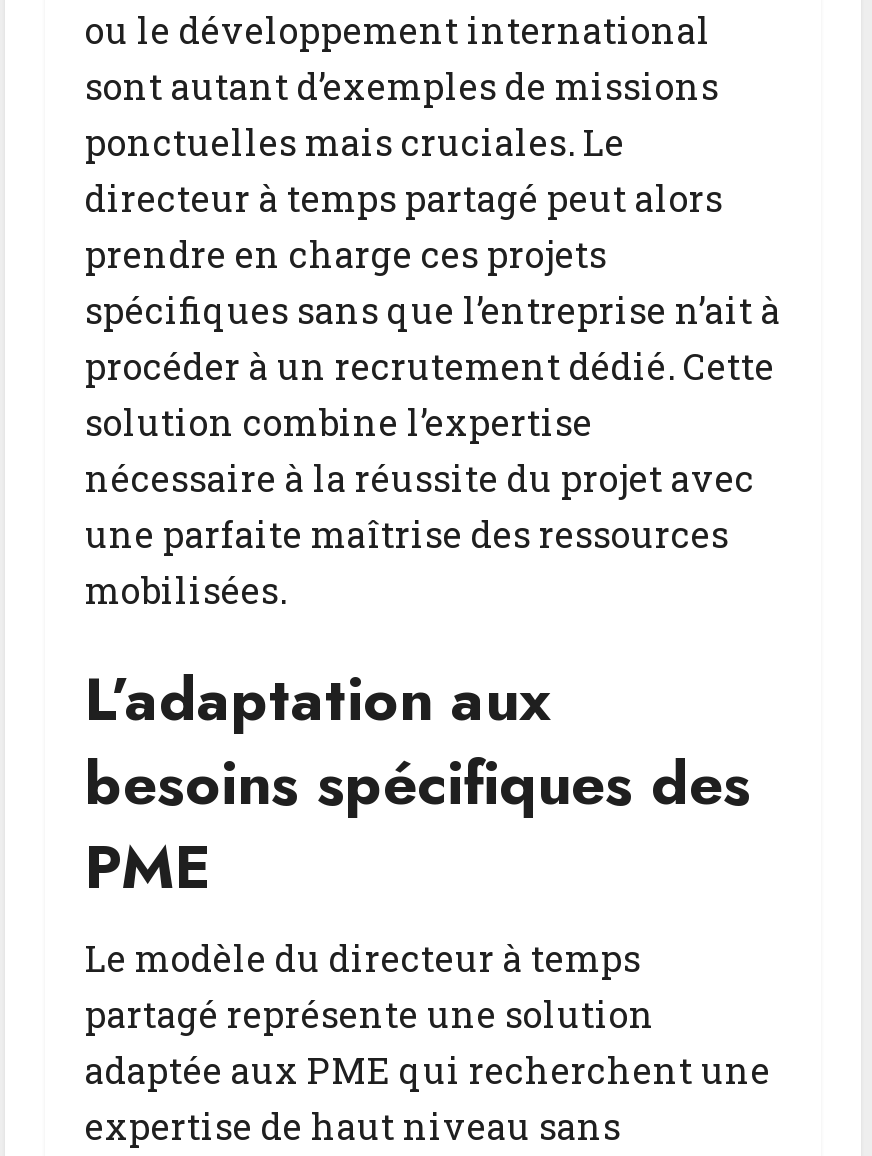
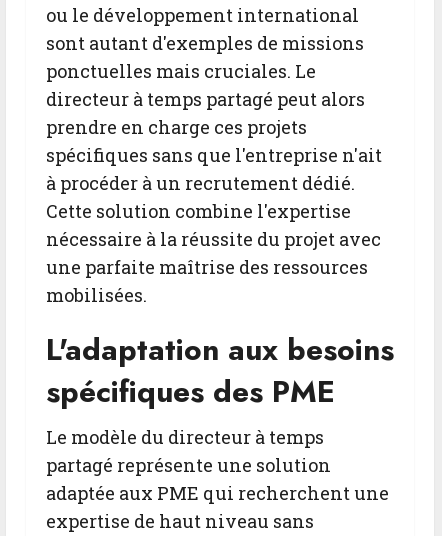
- sont autant d’exemples de missions
+ sont autant d'exemples de missions

- spécifiques sans que l’entreprise n’ait à
- procéder à un recrutement dédié. Cette
- solution combine l’expertise
+ spécifiques sans que l'entreprise n'ait
+ à procéder à un recrutement dédié.
+ Cette solution combine l'expertise

- L’adaptation aux
- besoins spécifiques des
- PME
+ L'adaptation aux besoins
+ spécifiques des PME
